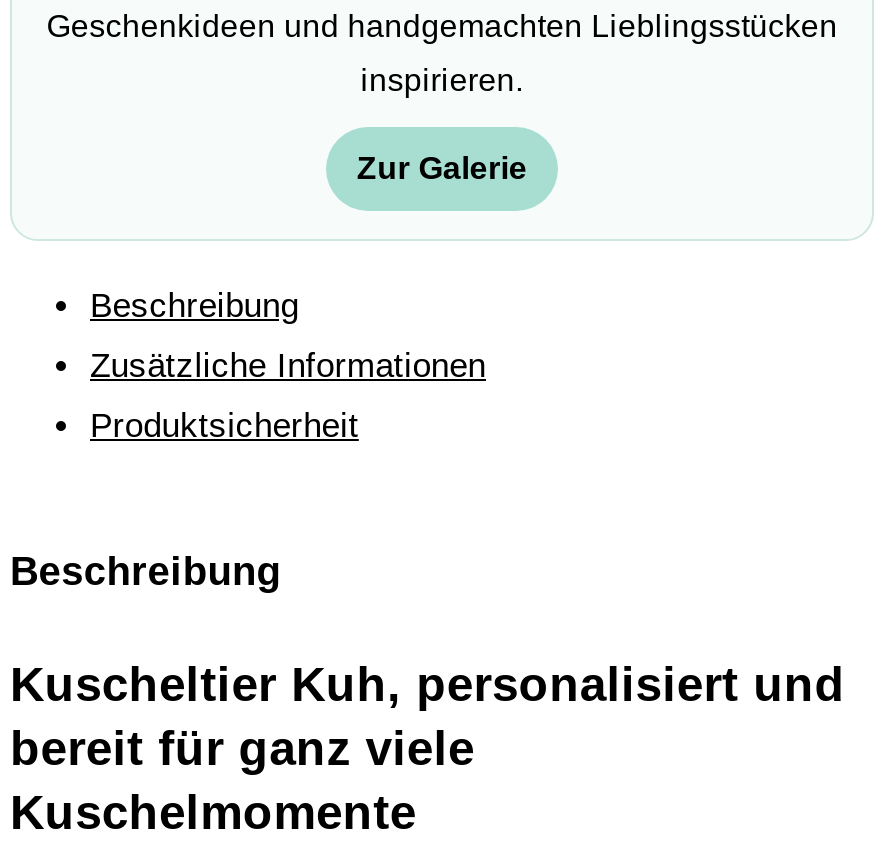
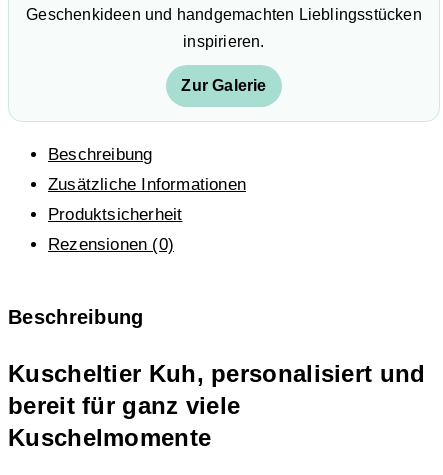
+ Rezensionen (0)
